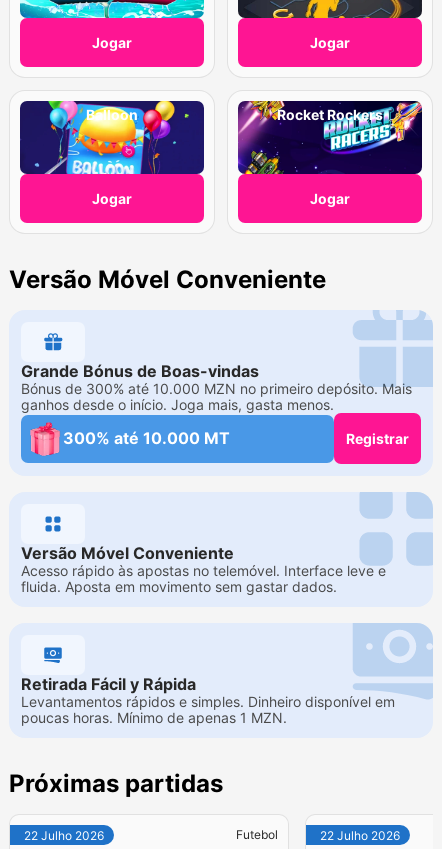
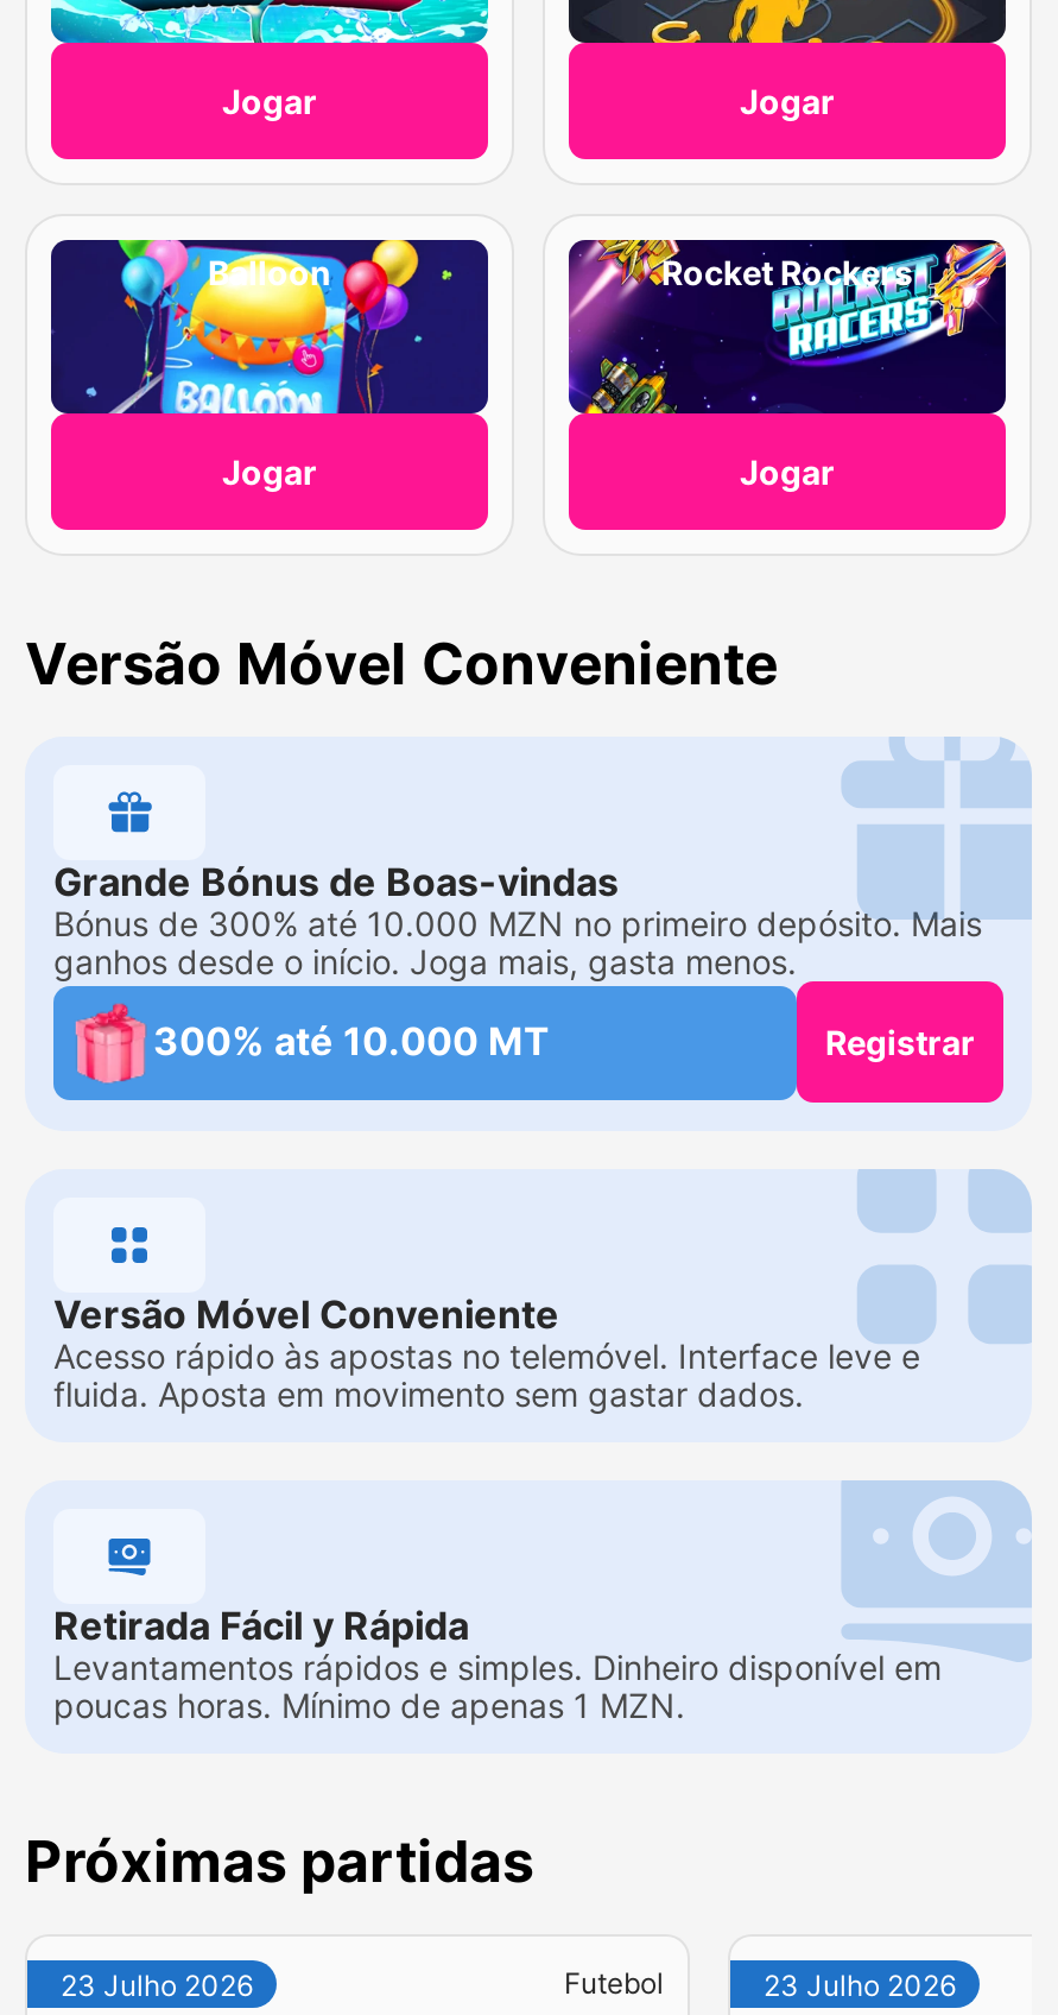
- 22 Julho 2026
+ 23 Julho 2026

- 22 Julho 2026
+ 23 Julho 2026
